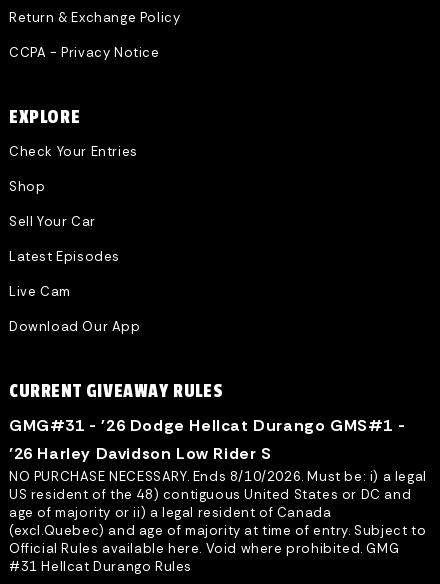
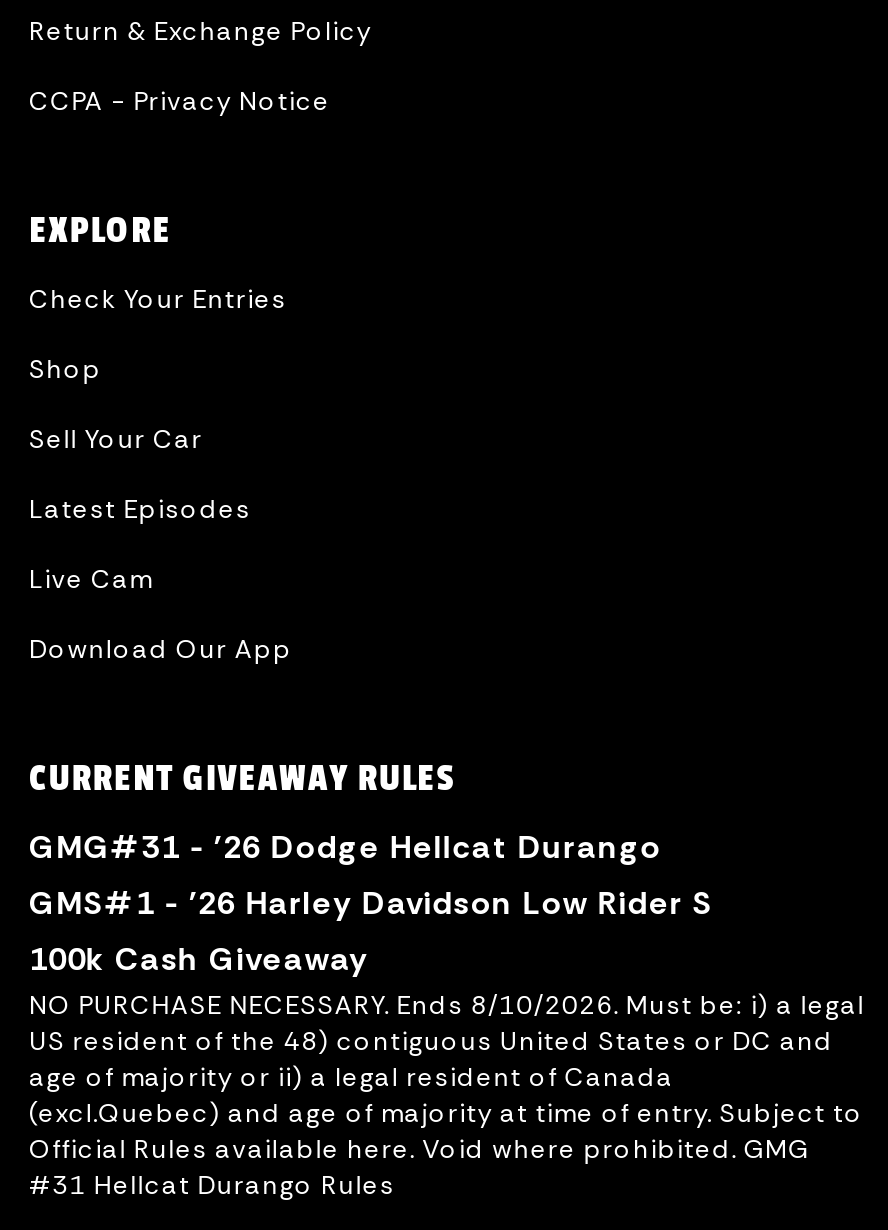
- GMG#31 - '26 Dodge Hellcat Durango GMS#1 -
- ’26 Harley Davidson Low Rider S
+ GMG#31 - '26 Dodge Hellcat Durango
+ GMS#1 - ’26 Harley Davidson Low Rider S
+ 100k Cash Giveaway
